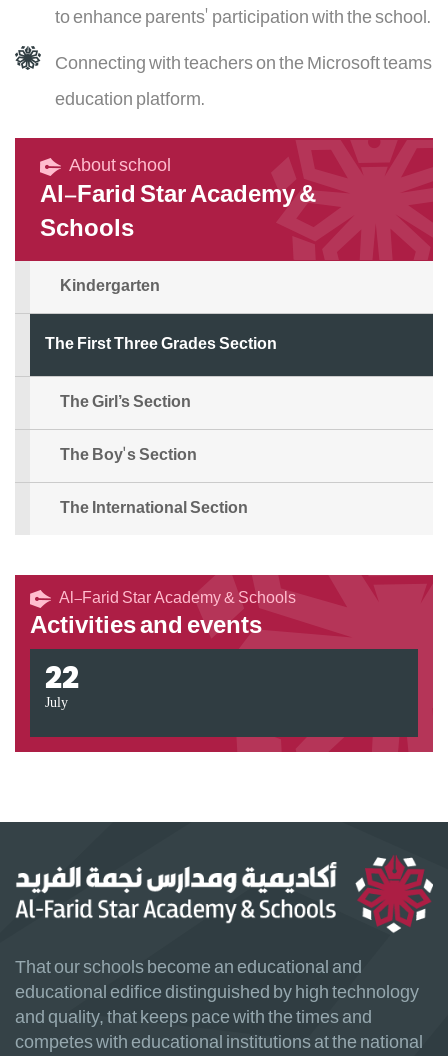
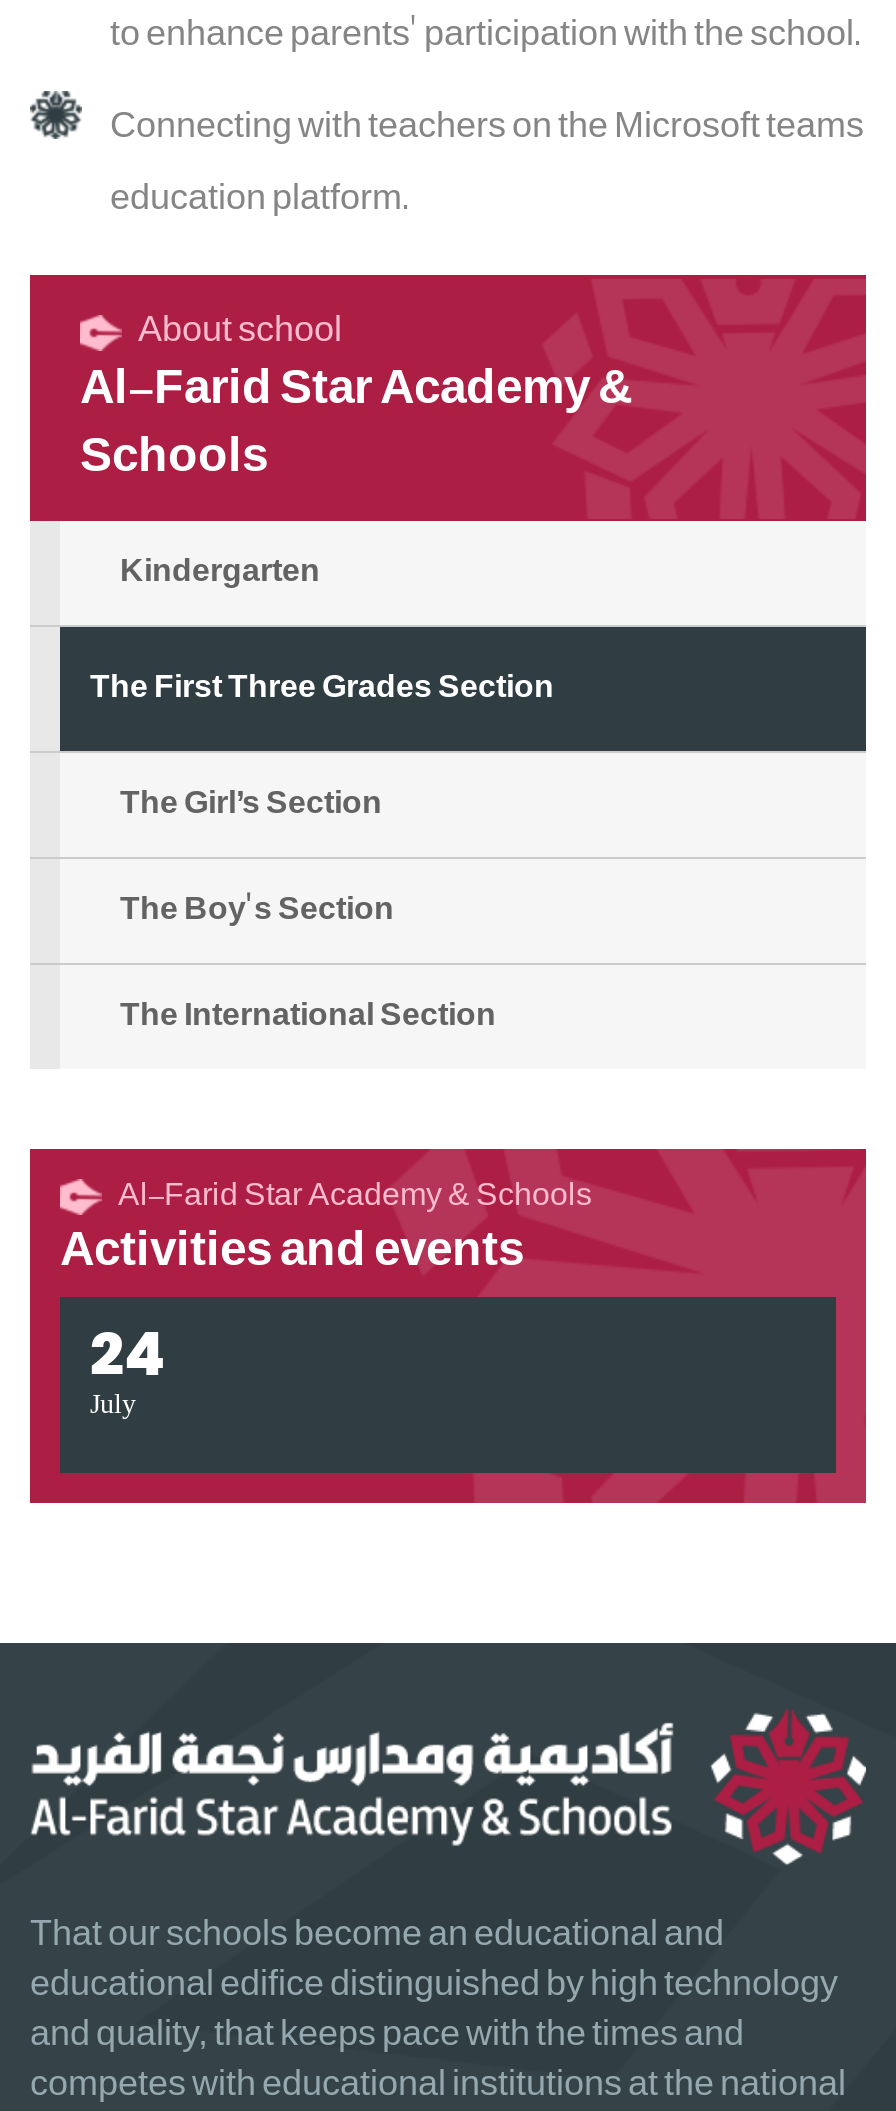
- 22
+ 24
